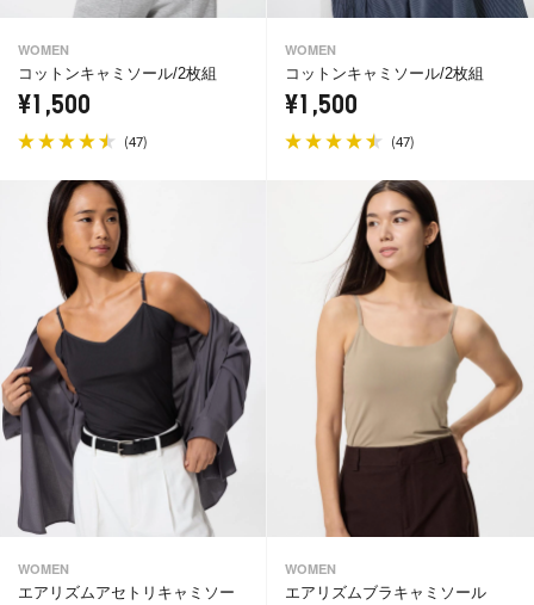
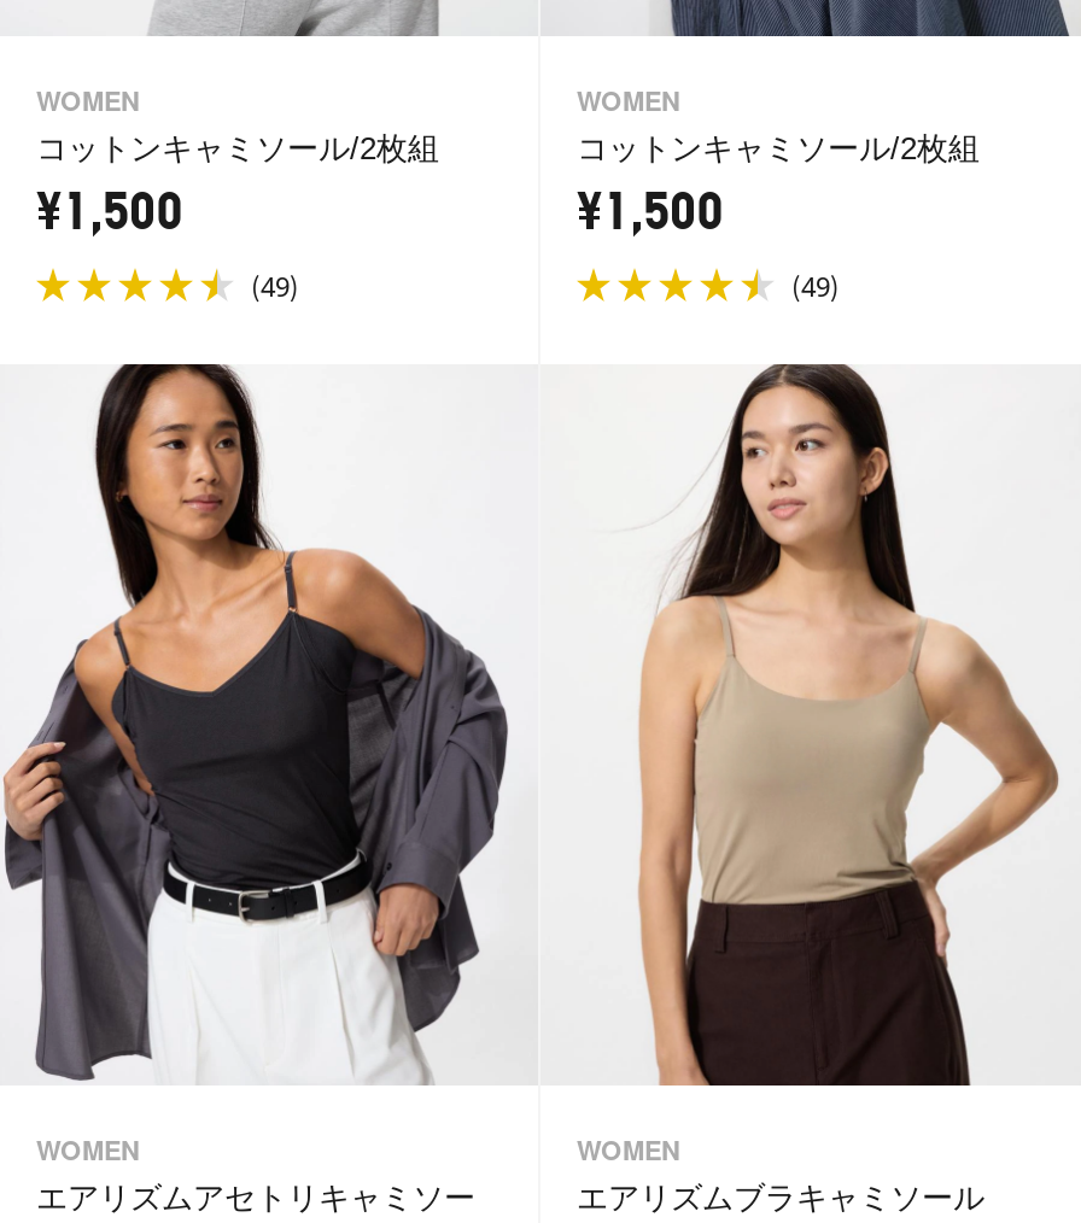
- (47)
+ (49)

- (47)
+ (49)
